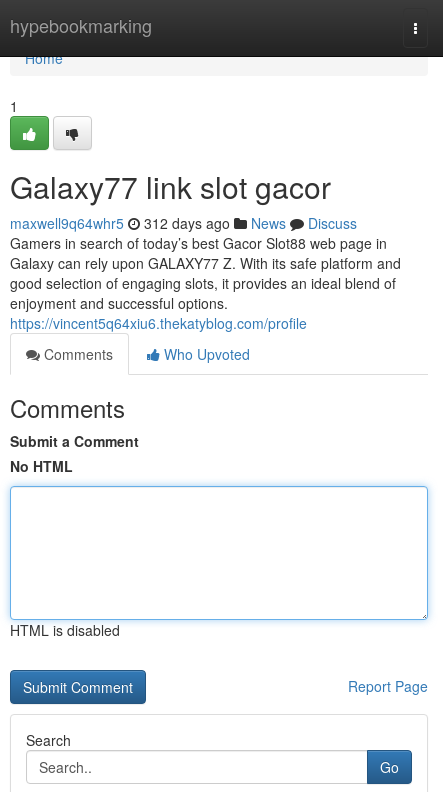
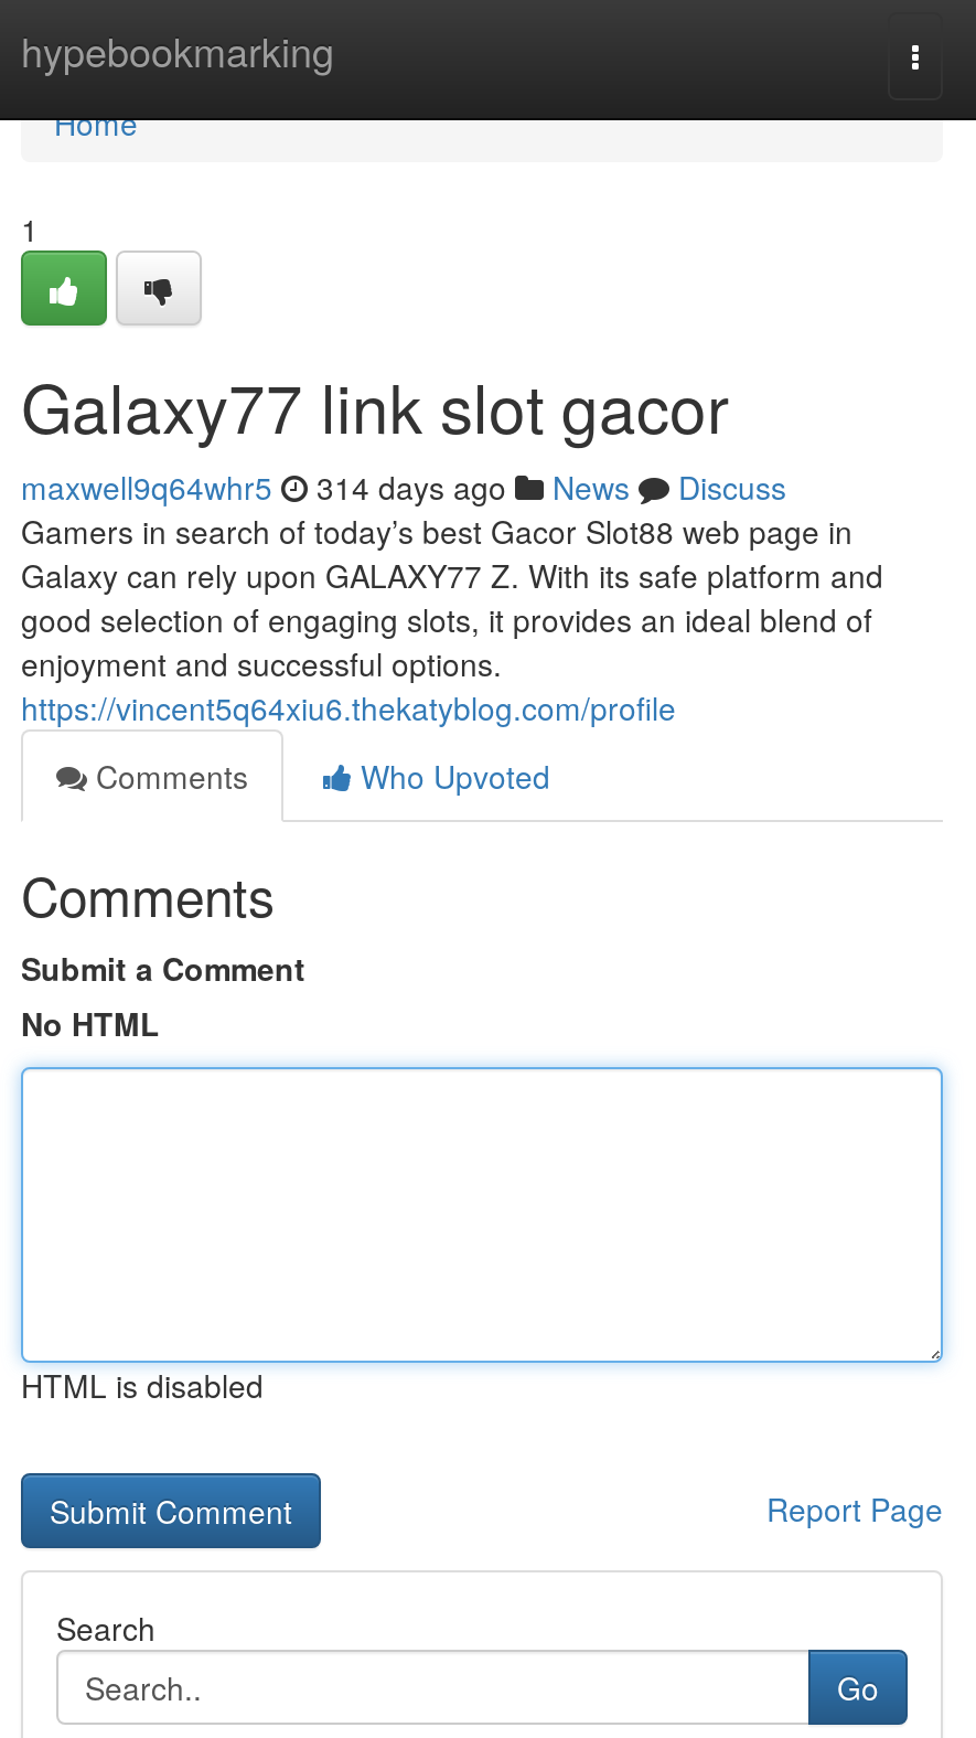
- maxwell9q64whr5 312 days ago News Discuss
+ maxwell9q64whr5 314 days ago News Discuss
